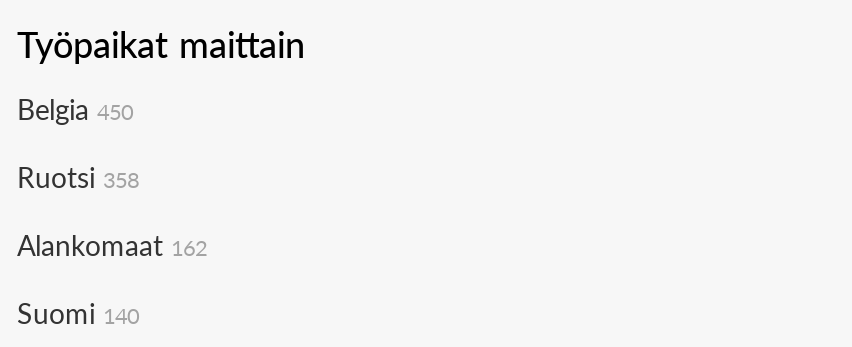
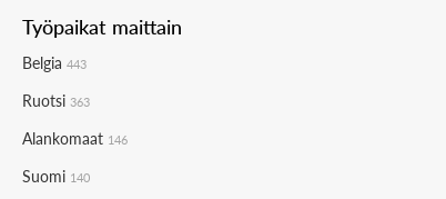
- Belgia 450
+ Belgia 443

- Ruotsi 358
+ Ruotsi 363

- Alankomaat 162
+ Alankomaat 146
